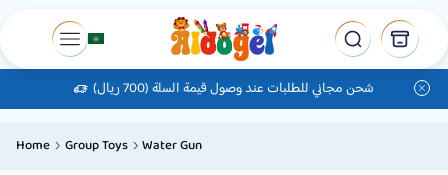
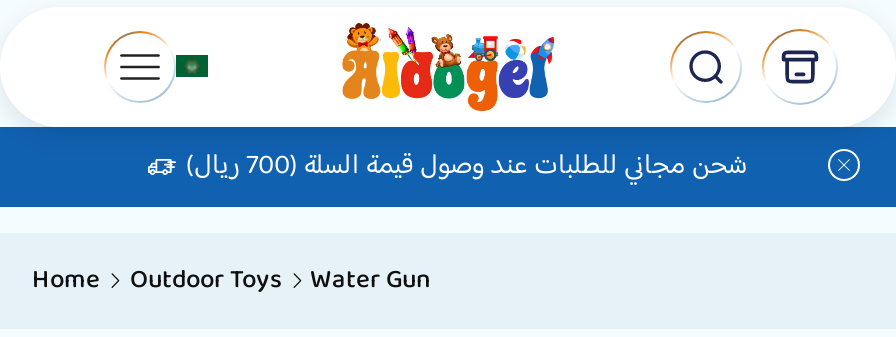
- Group Toys
+ Outdoor Toys
